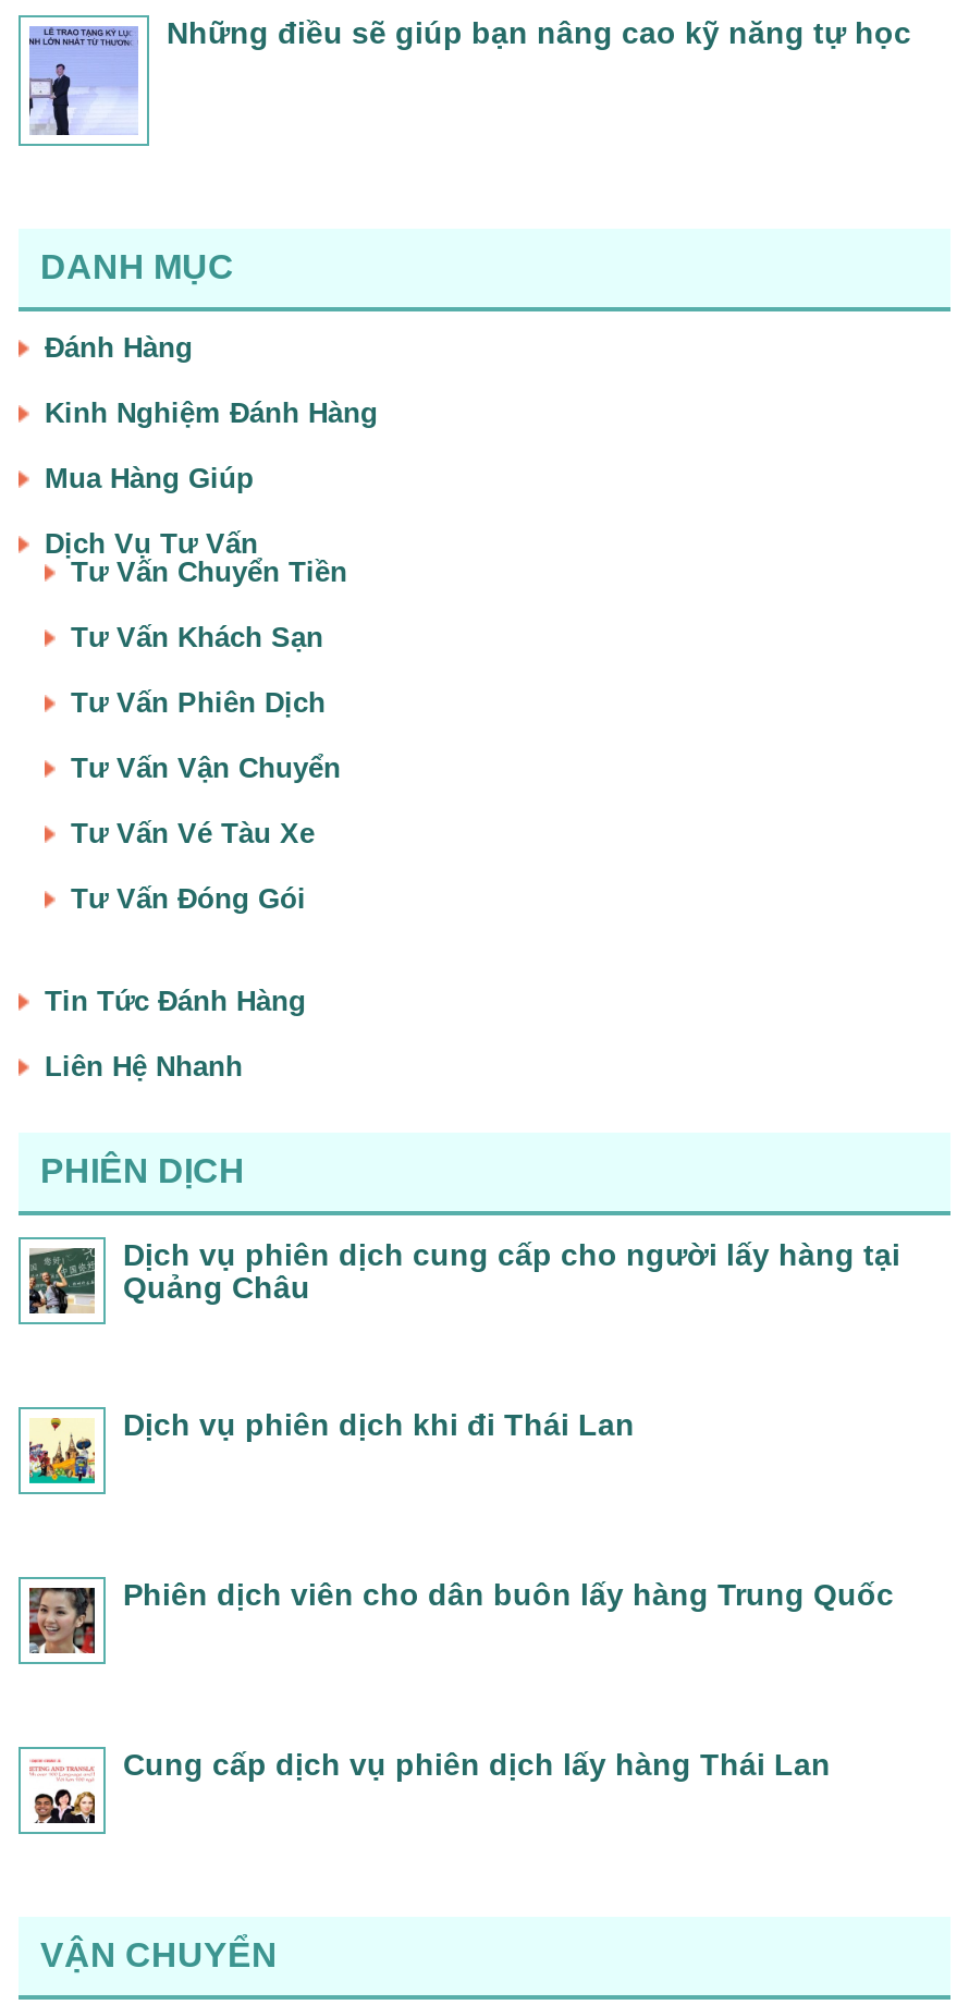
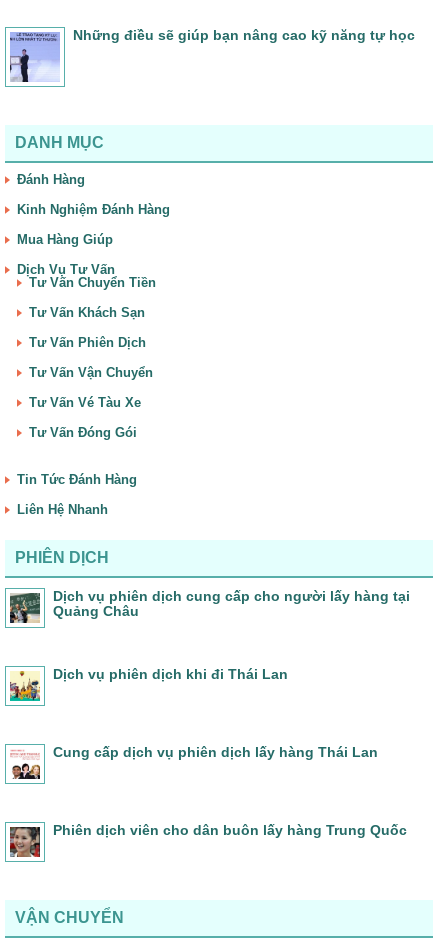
moved down: [image] | Phiên dịch viên cho dân buôn lấy hàng Trung Quốc

moved up: Cung cấp dịch vụ phiên dịch lấy hàng Thái Lan
